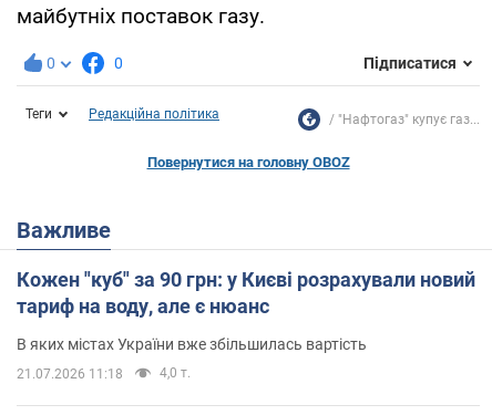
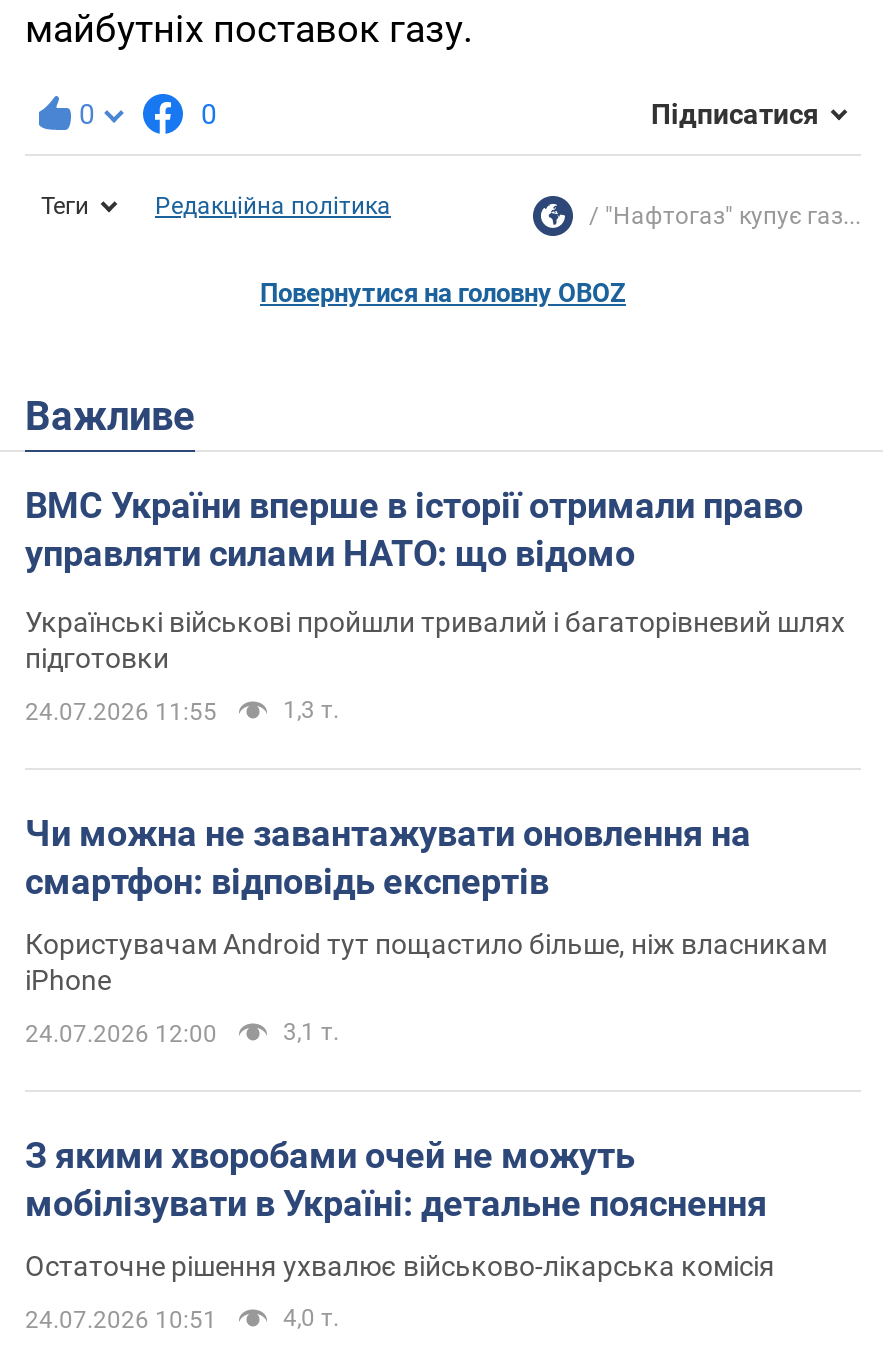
- Кожен "куб" за 90 грн: у Києві розрахували новий
- тариф на воду, але є нюанс
- В яких містах України вже збільшилась вартість
- 21.07.2026 11:18
+ ВМС України вперше в історії отримали право
+ управляти силами НАТО: що відомо
+ Українські військові пройшли тривалий і багаторівневий шлях
+ підготовки
+ 24.07.2026 11:55
+ 1,3 т.
+ Чи можна не завантажувати оновлення на
+ смартфон: відповідь експертів
+ Користувачам Android тут пощастило більше, ніж власникам
+ iPhone
+ 24.07.2026 12:00
+ 3,1 т.
+ З якими хворобами очей не можуть
+ мобілізувати в Україні: детальне пояснення
+ Остаточне рішення ухвалює військово-лікарська комісія
+ 24.07.2026 10:51
